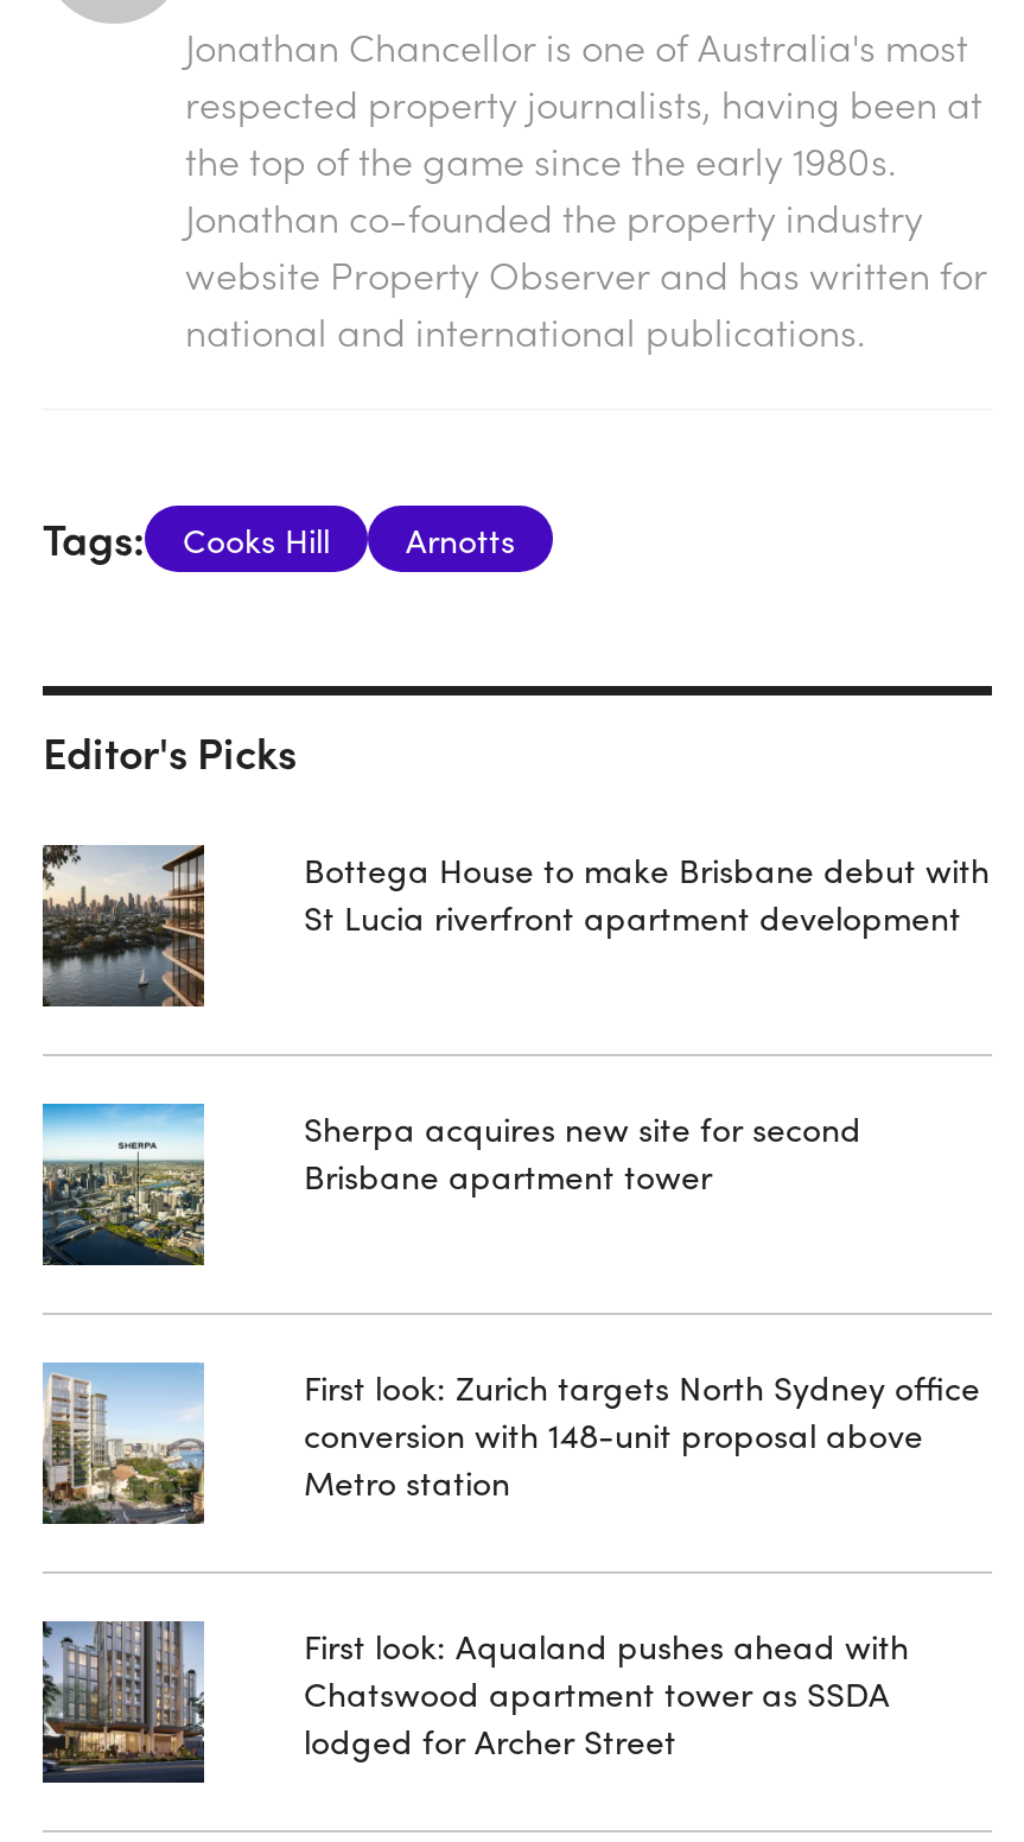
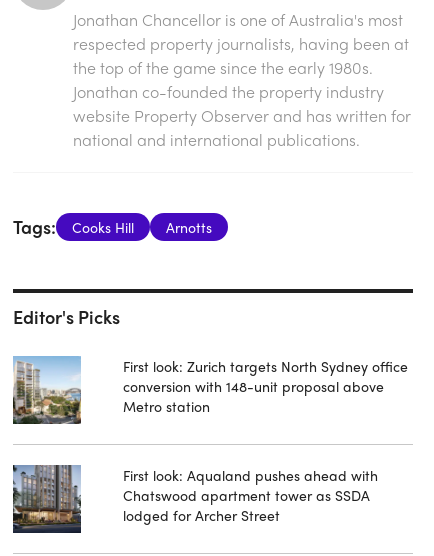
- [image]

- Bottega House to make Brisbane debut with
- St Lucia riverfront apartment development

- [image]

- Sherpa acquires new site for second
- Brisbane apartment tower
